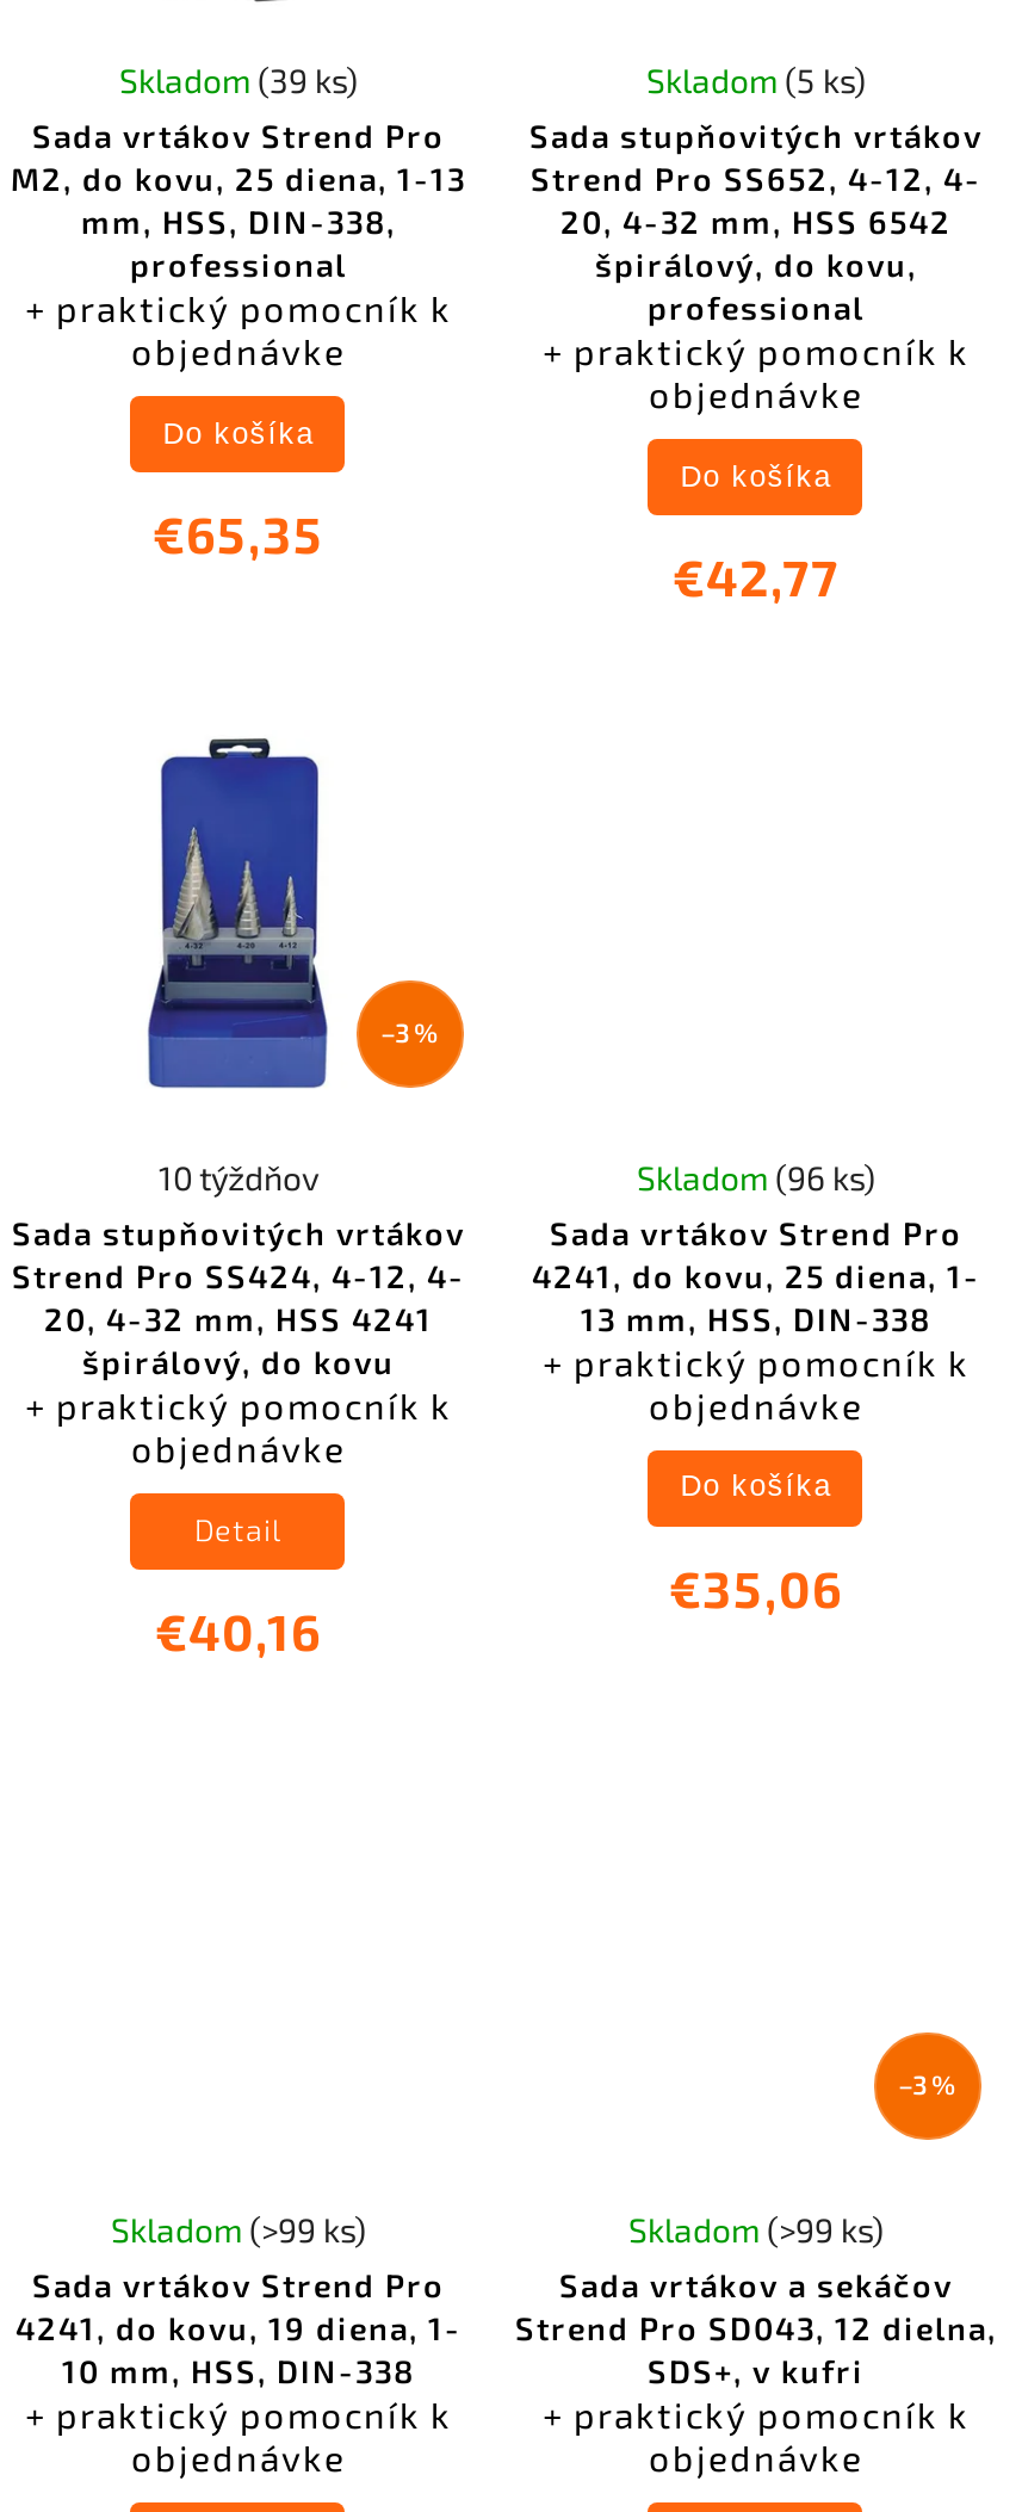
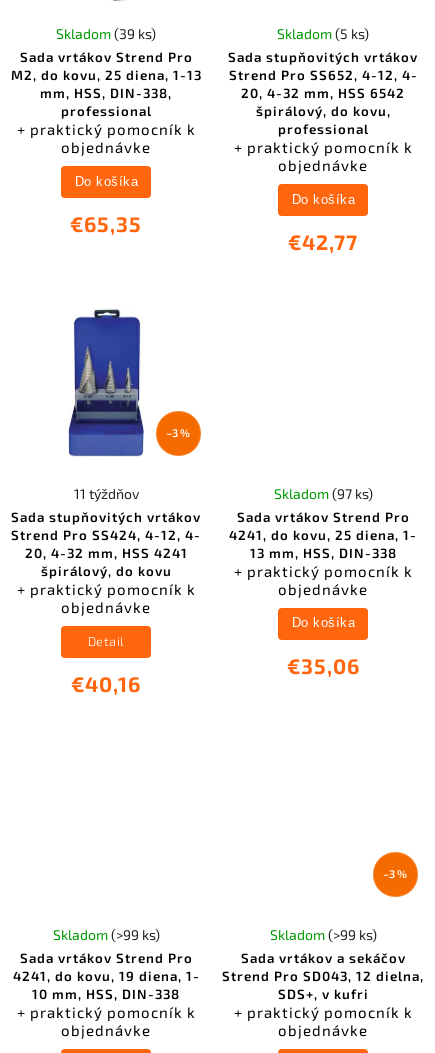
- 10 týždňov
+ 11 týždňov

- Skladom (96 ks)
+ Skladom (97 ks)
